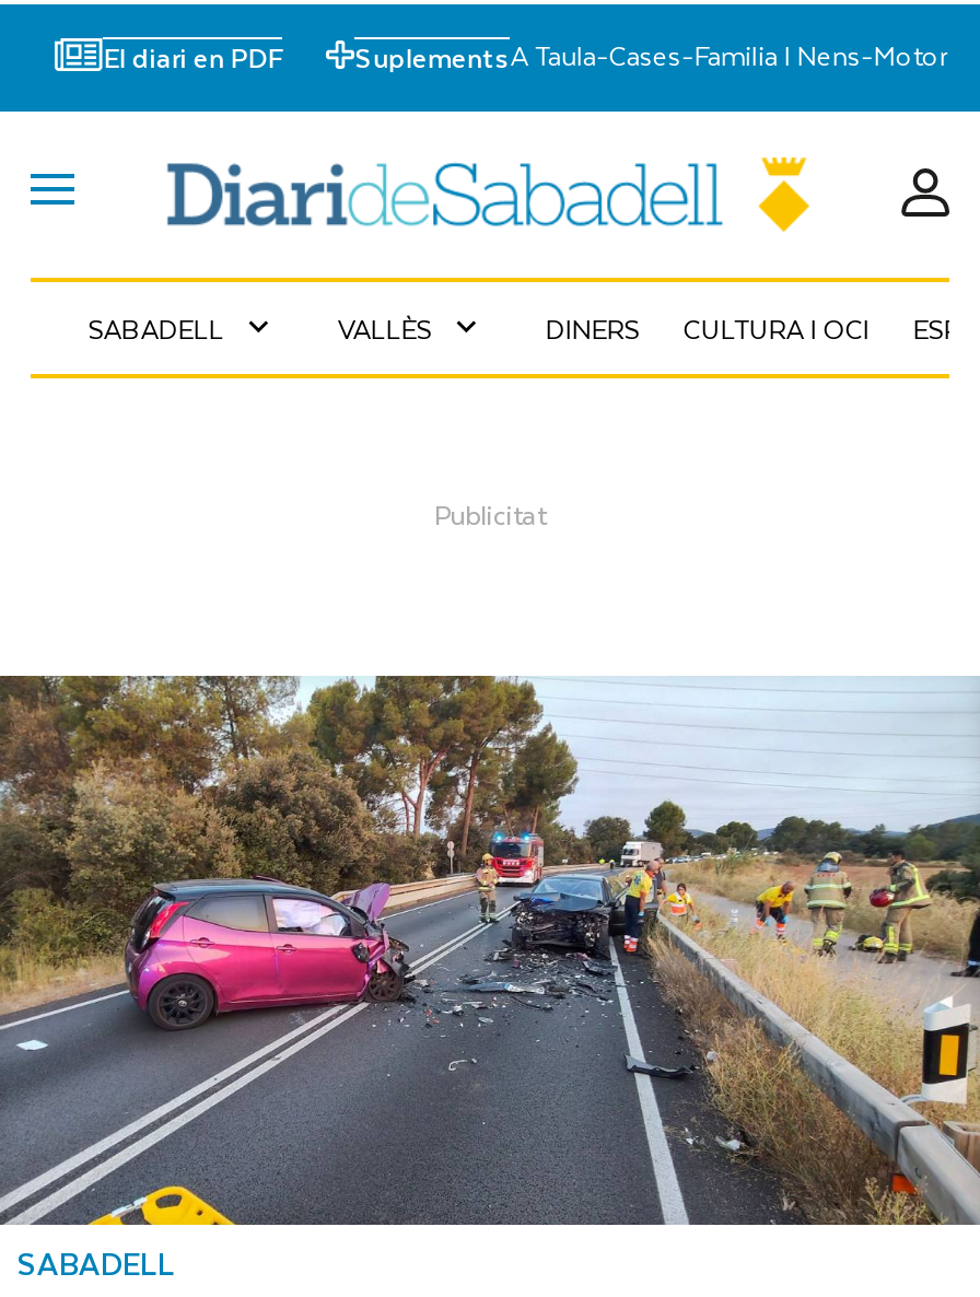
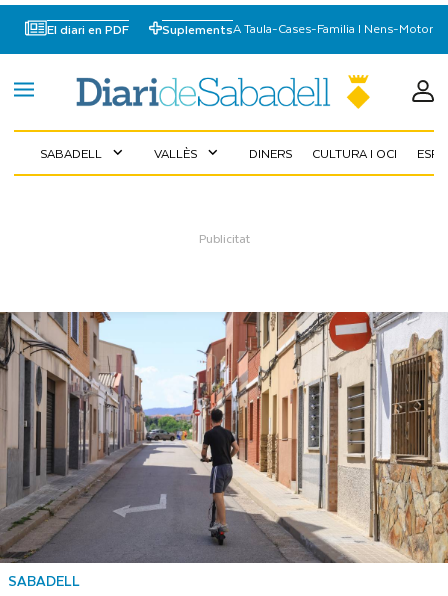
- [image]
+ [image]
